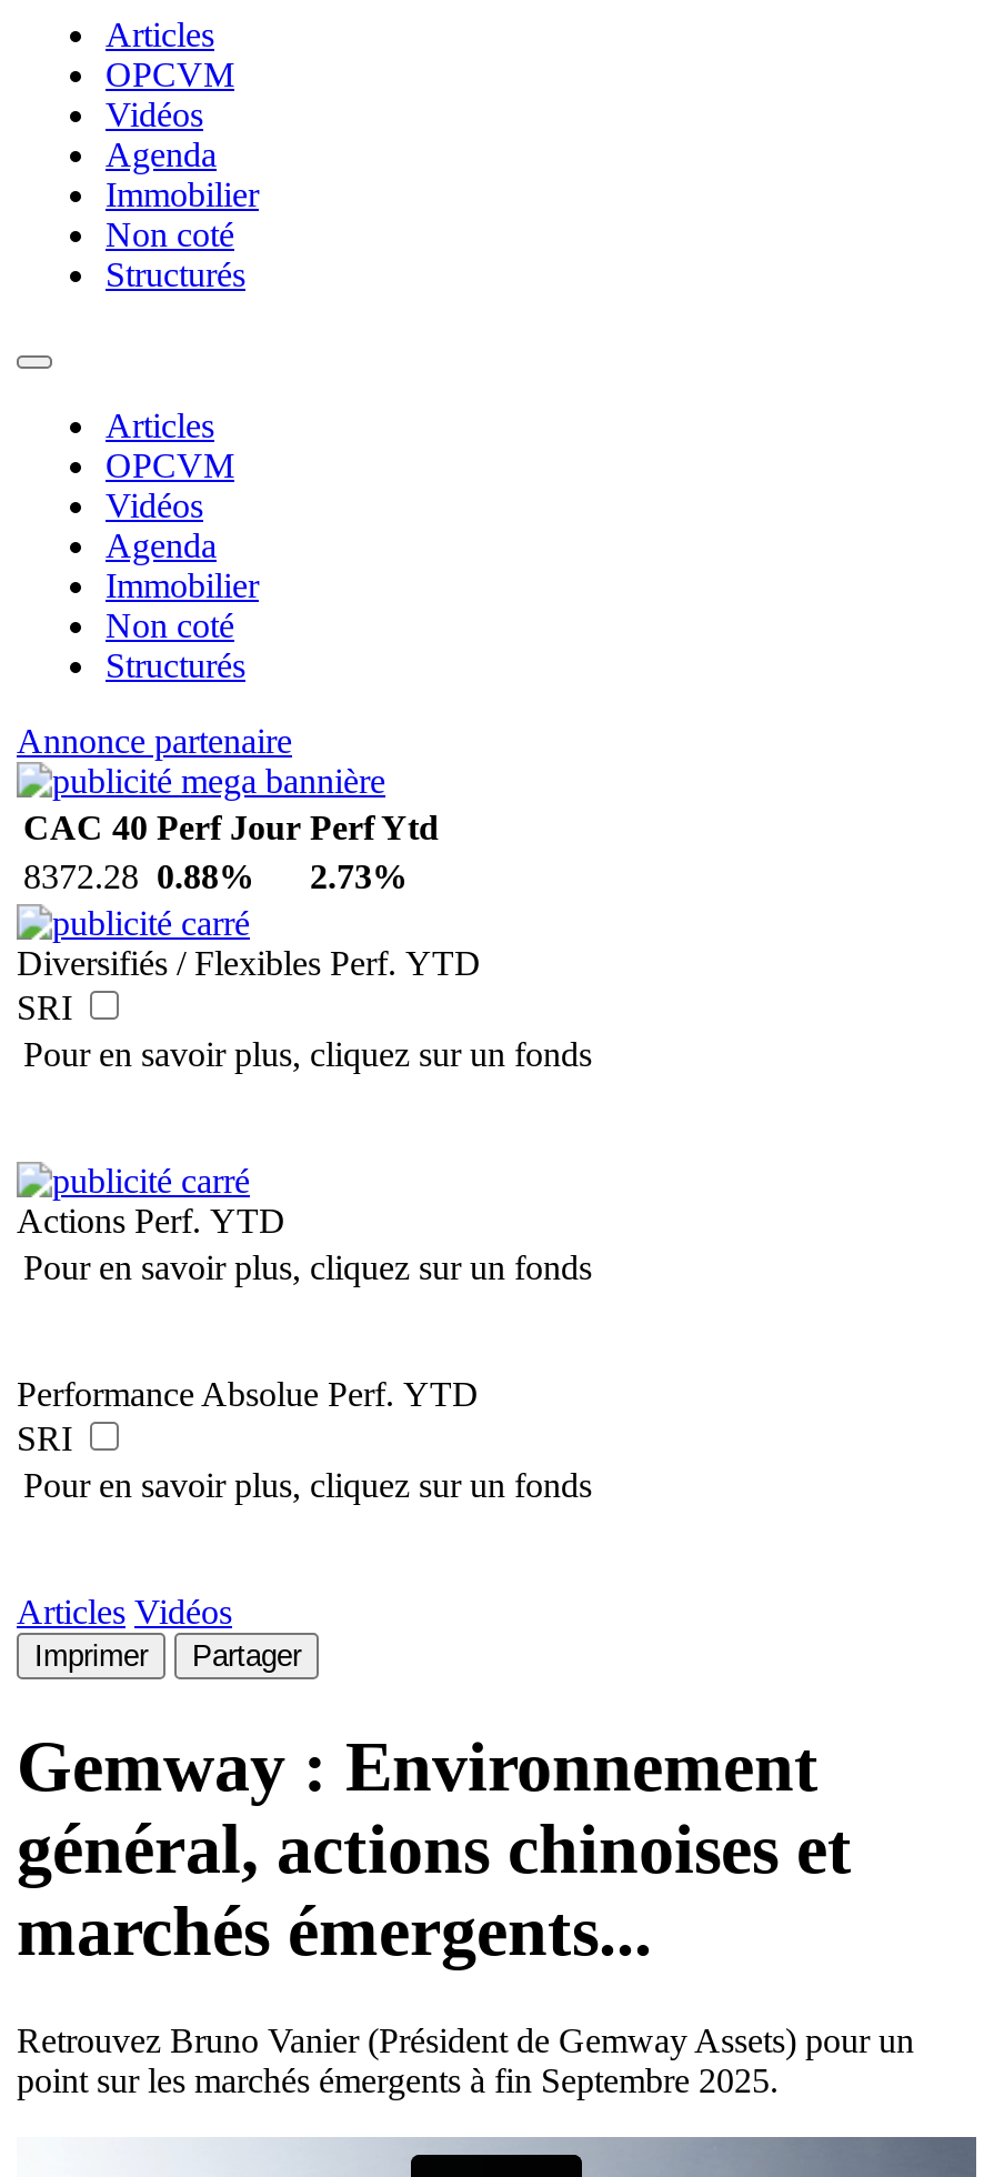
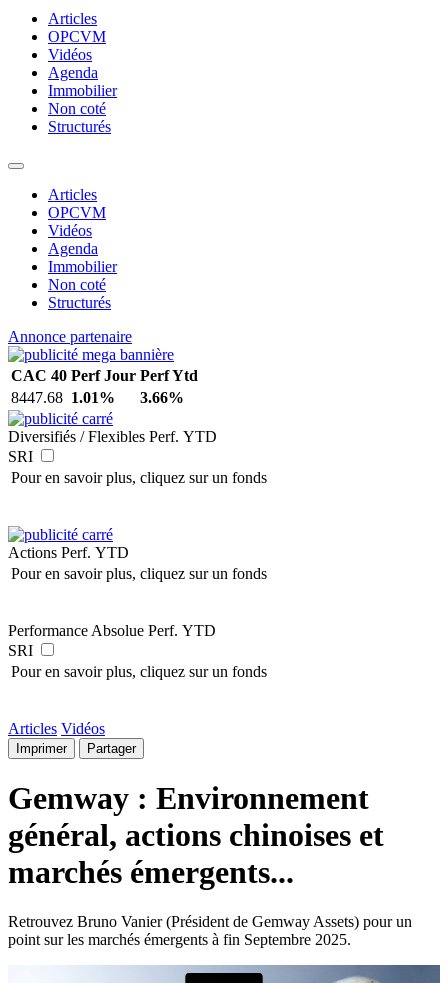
- 8372.28 0.88%
+ 8447.68 1.01%

- 2.73%
+ 3.66%
